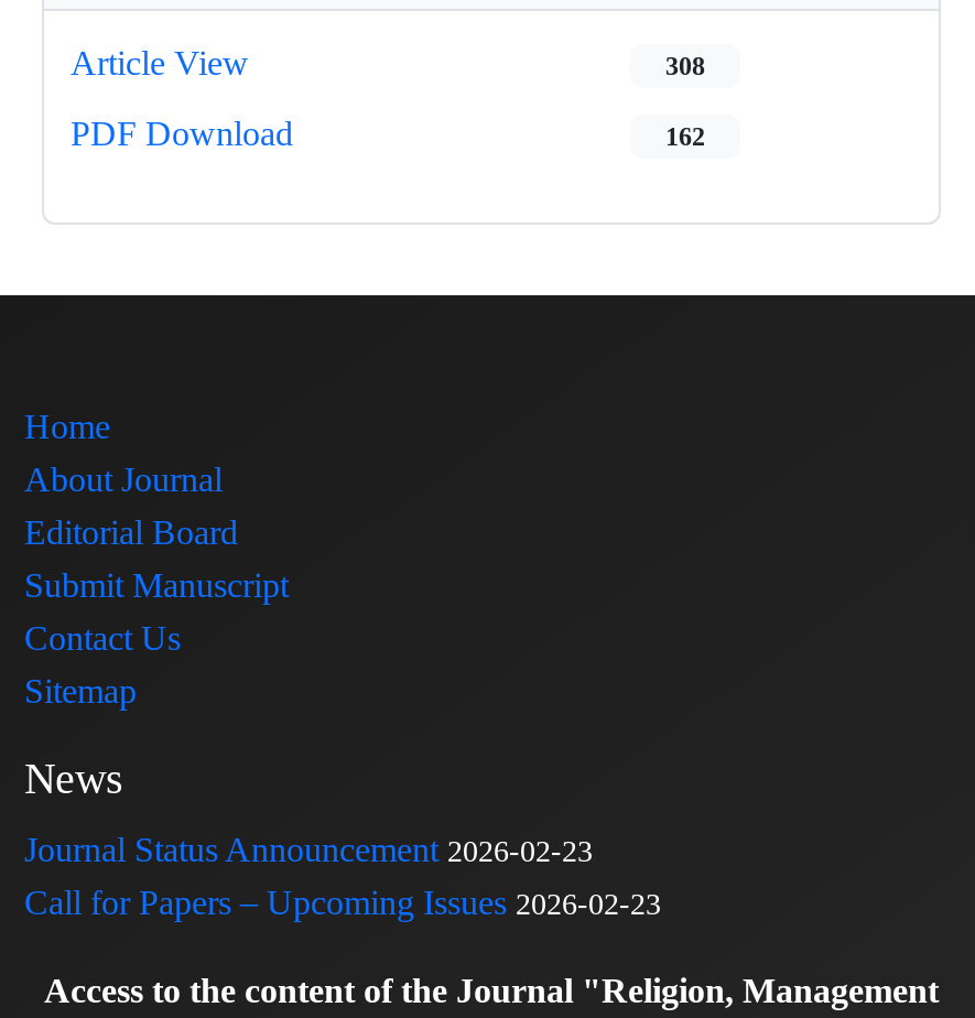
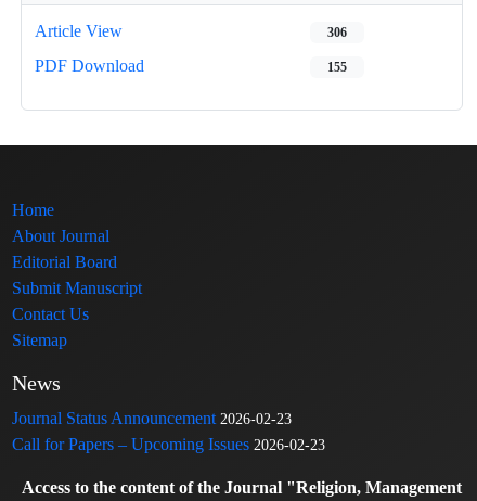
- 308
+ 306

- 162
+ 155
